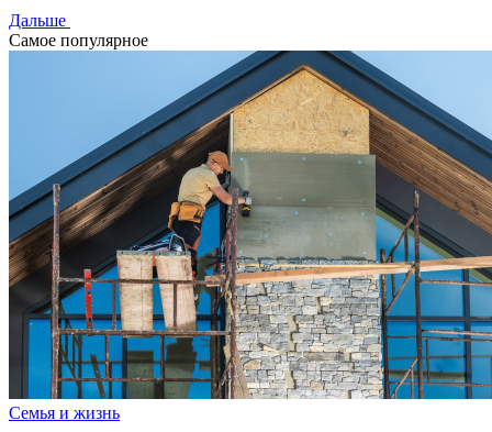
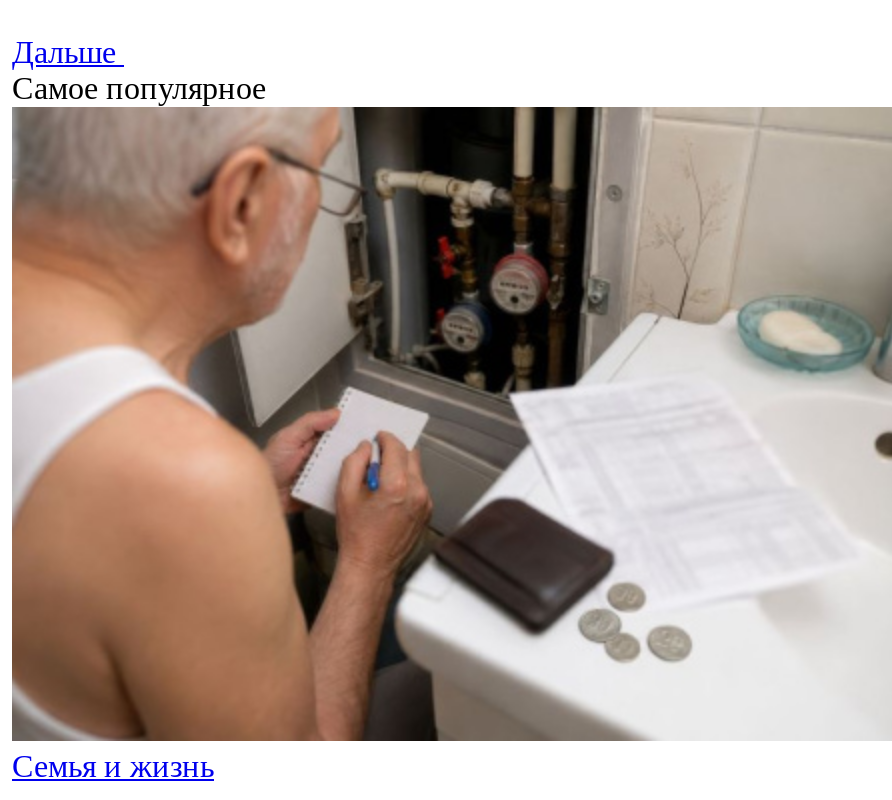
- [image]
+ [image]
